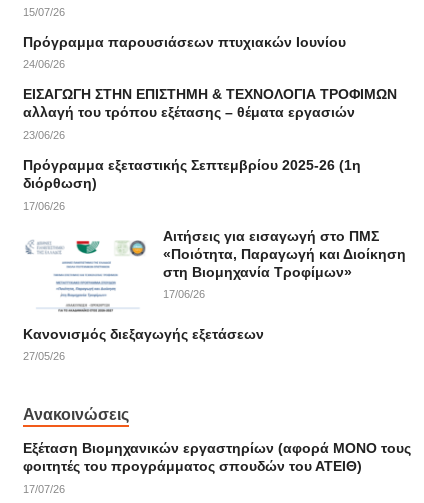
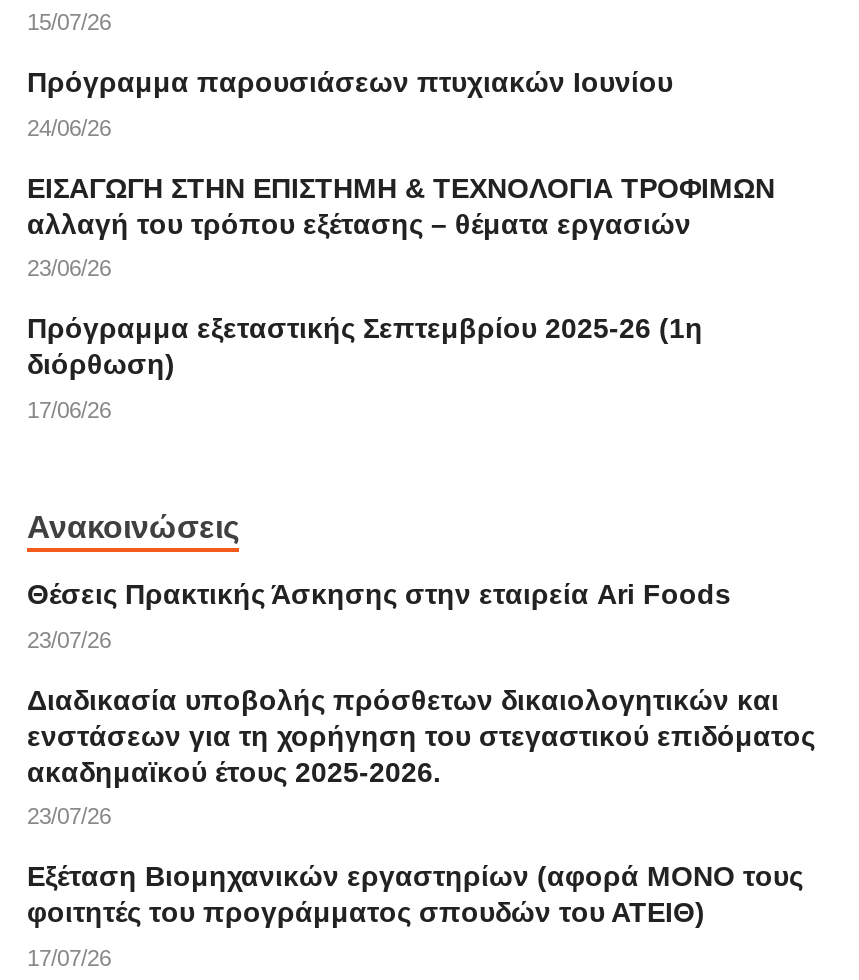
- [image]
- Αιτήσεις για εισαγωγή στο ΠΜΣ
- «Ποιότητα, Παραγωγή και Διοίκηση
- στη Βιομηχανία Τροφίμων»
- 17/06/26
- Κανονισμός διεξαγωγής εξετάσεων
- 27/05/26

moved up: Ανακοινώσεις

+ Θέσεις Πρακτικής Άσκησης στην εταιρεία Ari Foods
+ 23/07/26
+ Διαδικασία υποβολής πρόσθετων δικαιολογητικών και
+ ενστάσεων για τη χορήγηση του στεγαστικού επιδόματος
+ ακαδημαϊκού έτους 2025-2026.
+ 23/07/26
